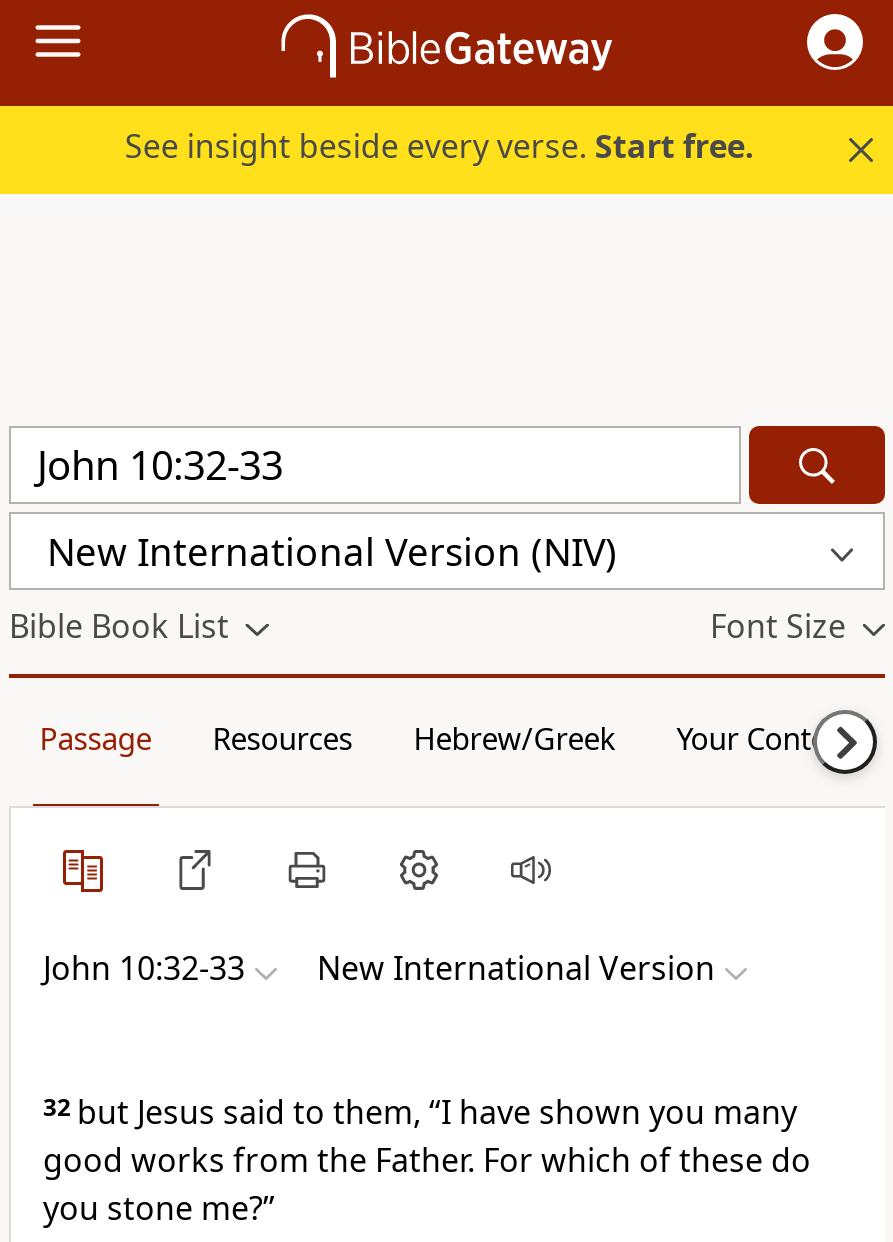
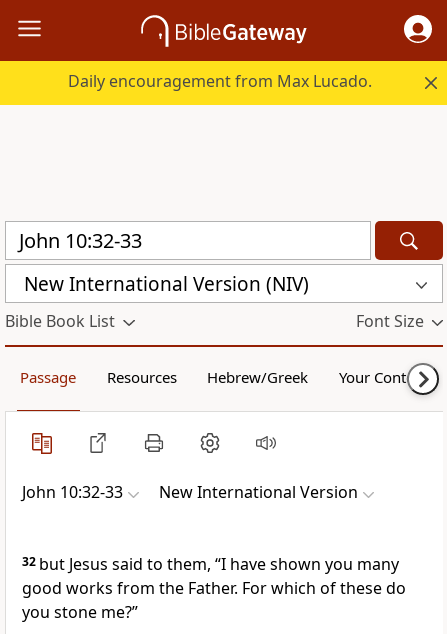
- See insight beside every verse. Start free.
+ Daily encouragement from Max Lucado.
